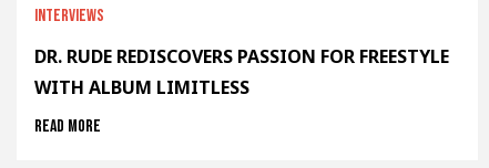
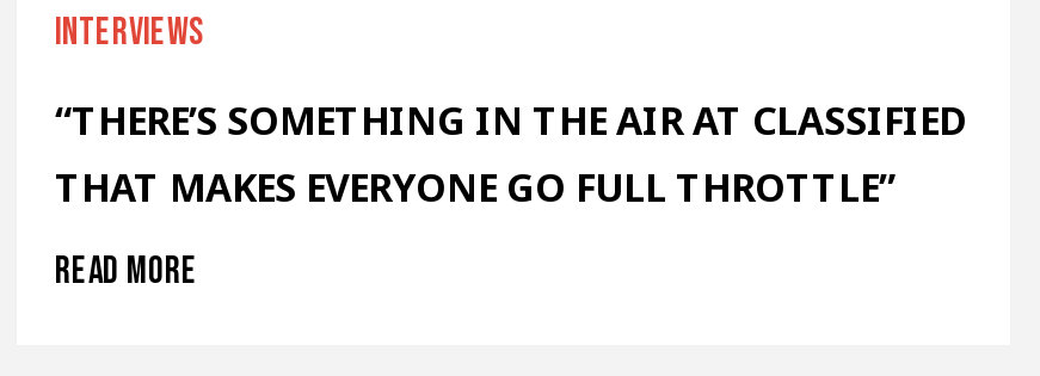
- DR. RUDE REDISCOVERS PASSION FOR FREESTYLE
- WITH ALBUM LIMITLESS
+ “THERE’S SOMETHING IN THE AIR AT CLASSIFIED
+ THAT MAKES EVERYONE GO FULL THROTTLE”
